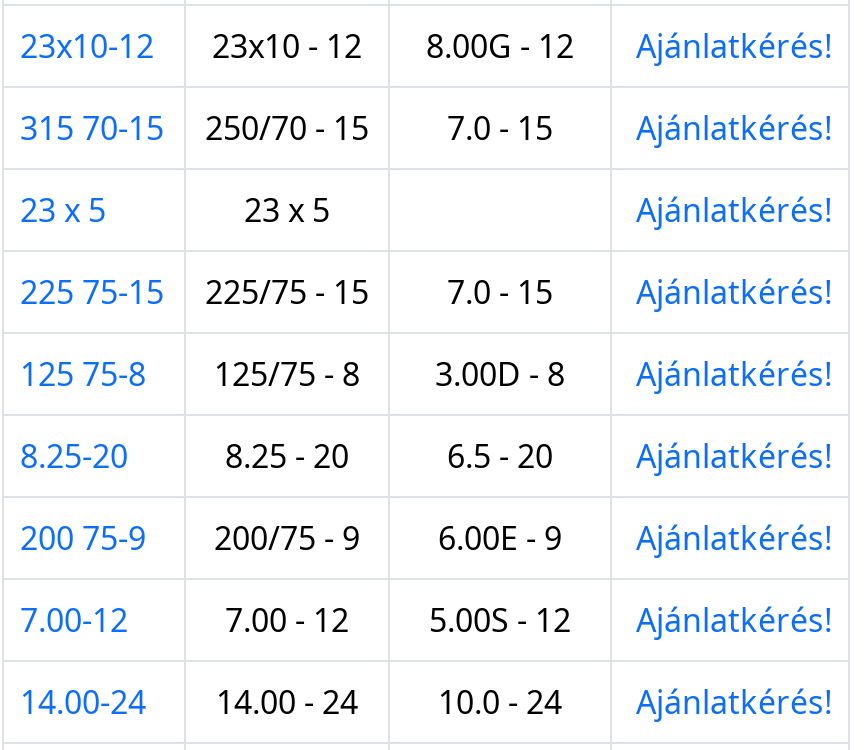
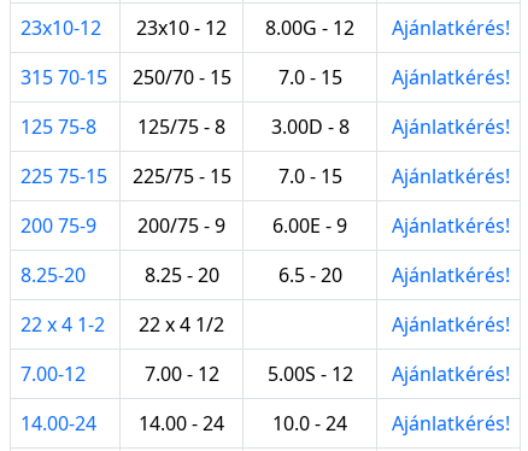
- 23 x 5
- 23 x 5
+ 125 75-8
+ 125/75 - 8
+ 3.00D - 8

- 125 75-8
- 125/75 - 8
- 3.00D - 8
+ 200 75-9
+ 200/75 - 9
+ 6.00E - 9

- 200 75-9
- 200/75 - 9
- 6.00E - 9
+ 22 x 4 1-2
+ 22 x 4 1/2
